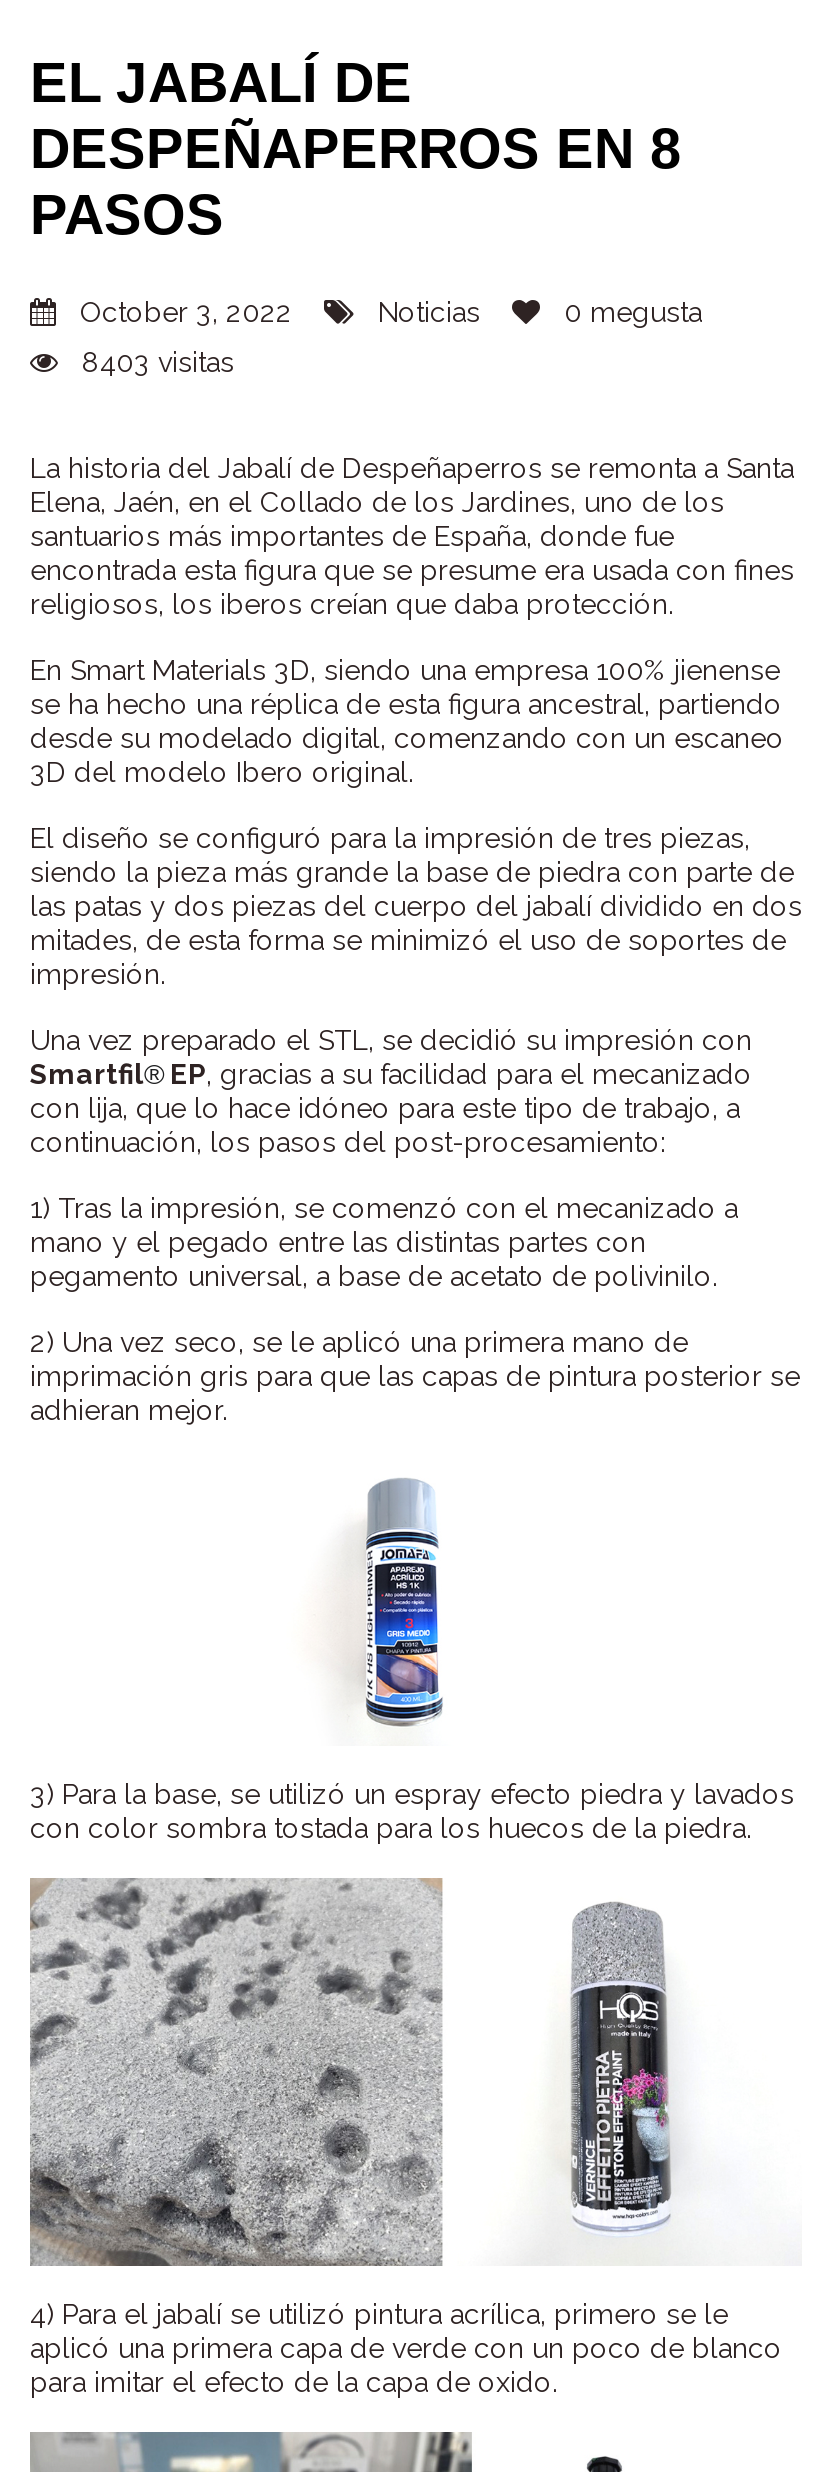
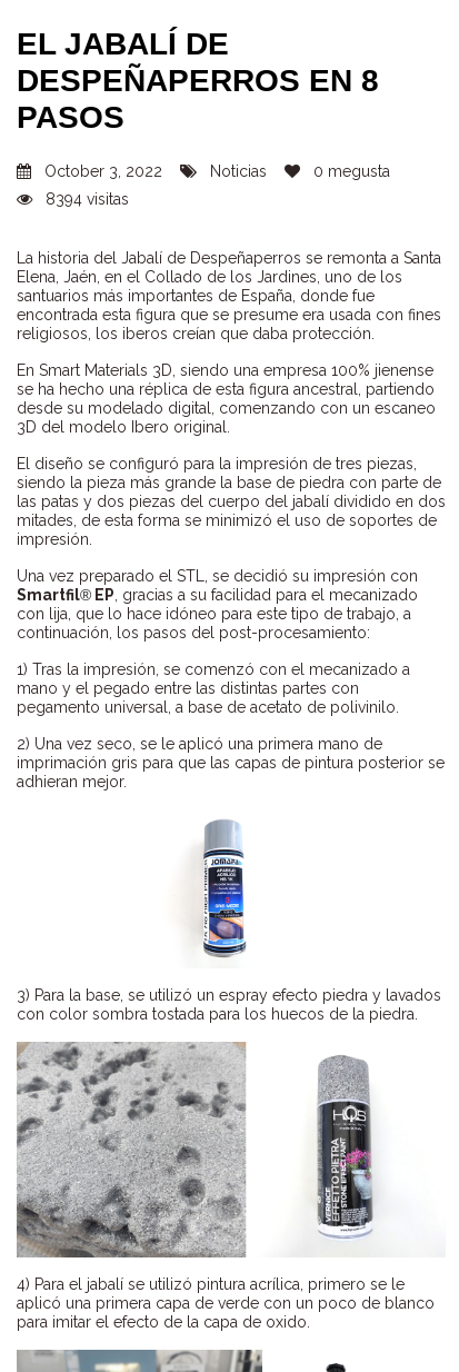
- 8403 visitas
+ 8394 visitas
